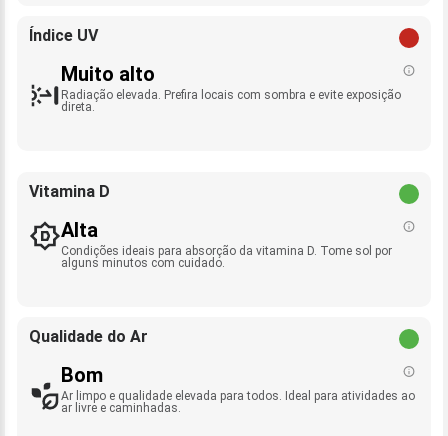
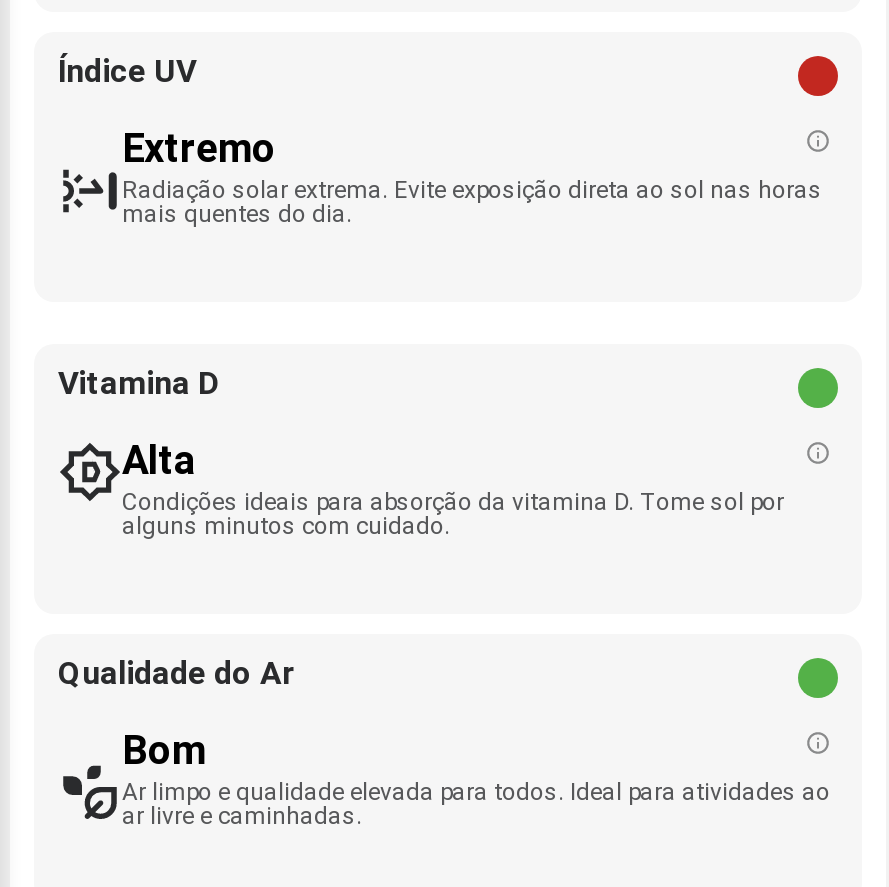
- Muito alto
- Radiação elevada. Prefira locais com sombra e evite exposição
- direta.
+ Extremo
+ Radiação solar extrema. Evite exposição direta ao sol nas horas
+ mais quentes do dia.
